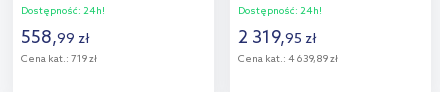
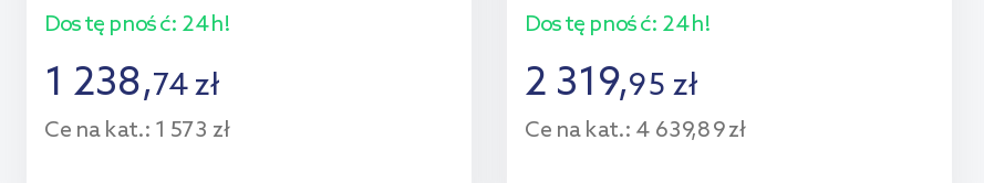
- 558,99 zł
+ 1 238,74 zł

- Cena kat.: 719 zł
+ Cena kat.: 1 573 zł
